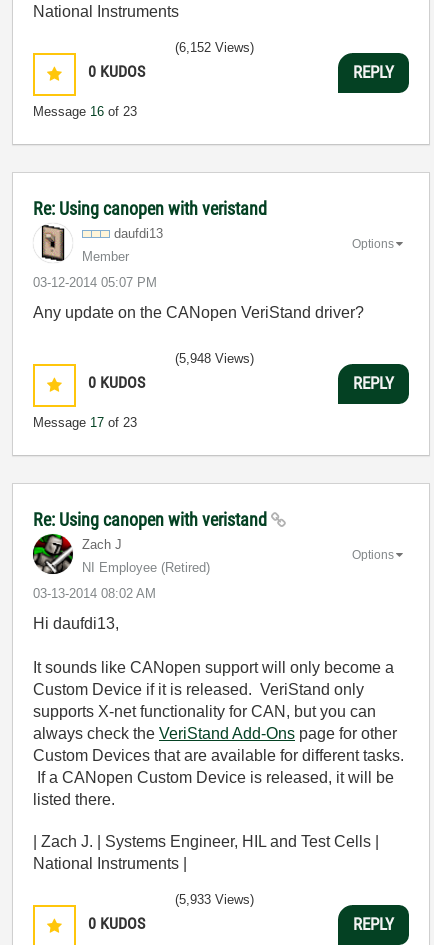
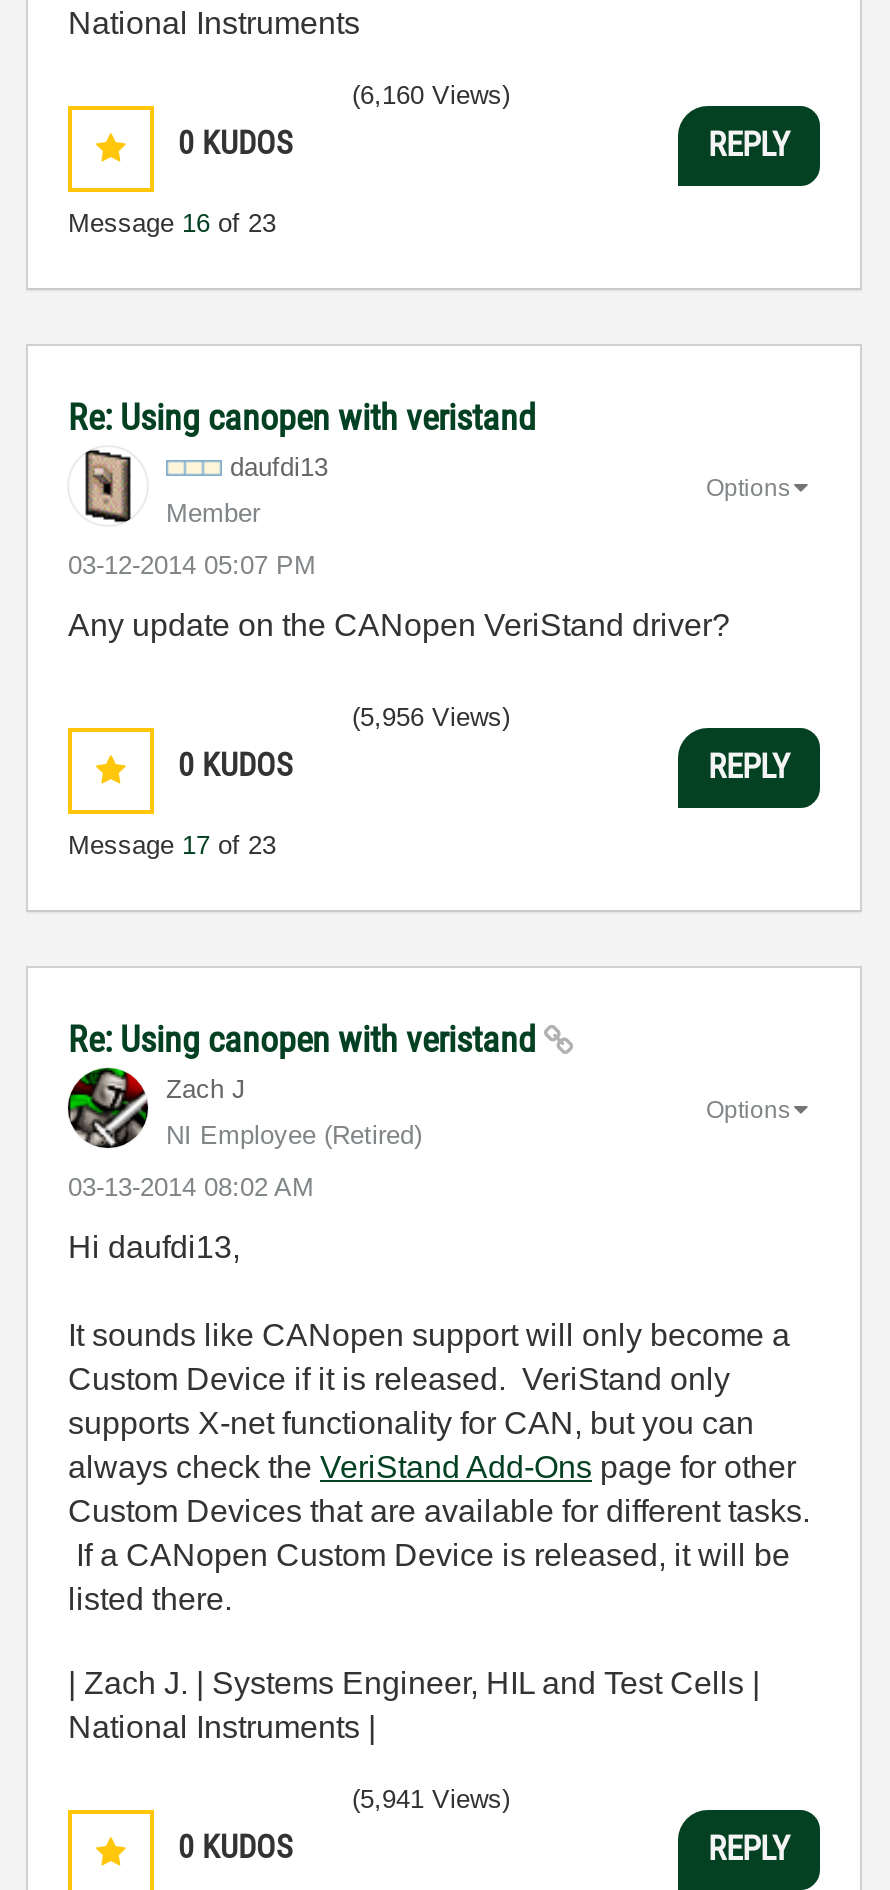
- (6,152 Views)
+ (6,160 Views)

- (5,948 Views)
+ (5,956 Views)

- (5,933 Views)
+ (5,941 Views)
